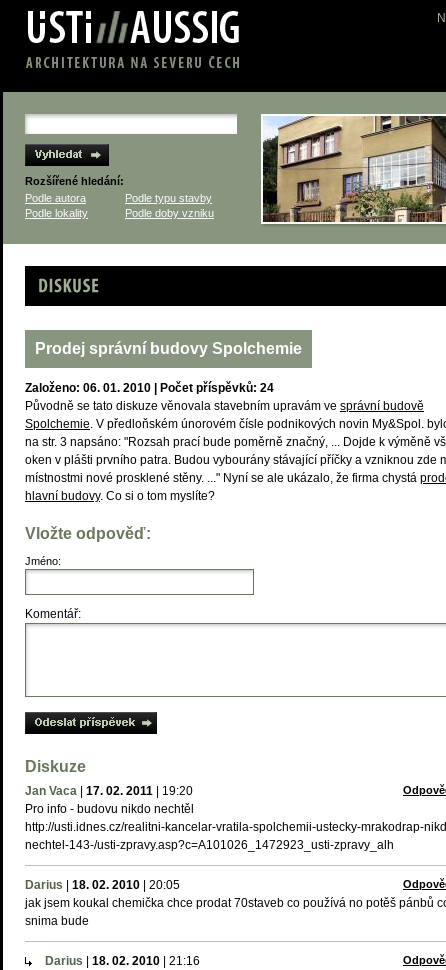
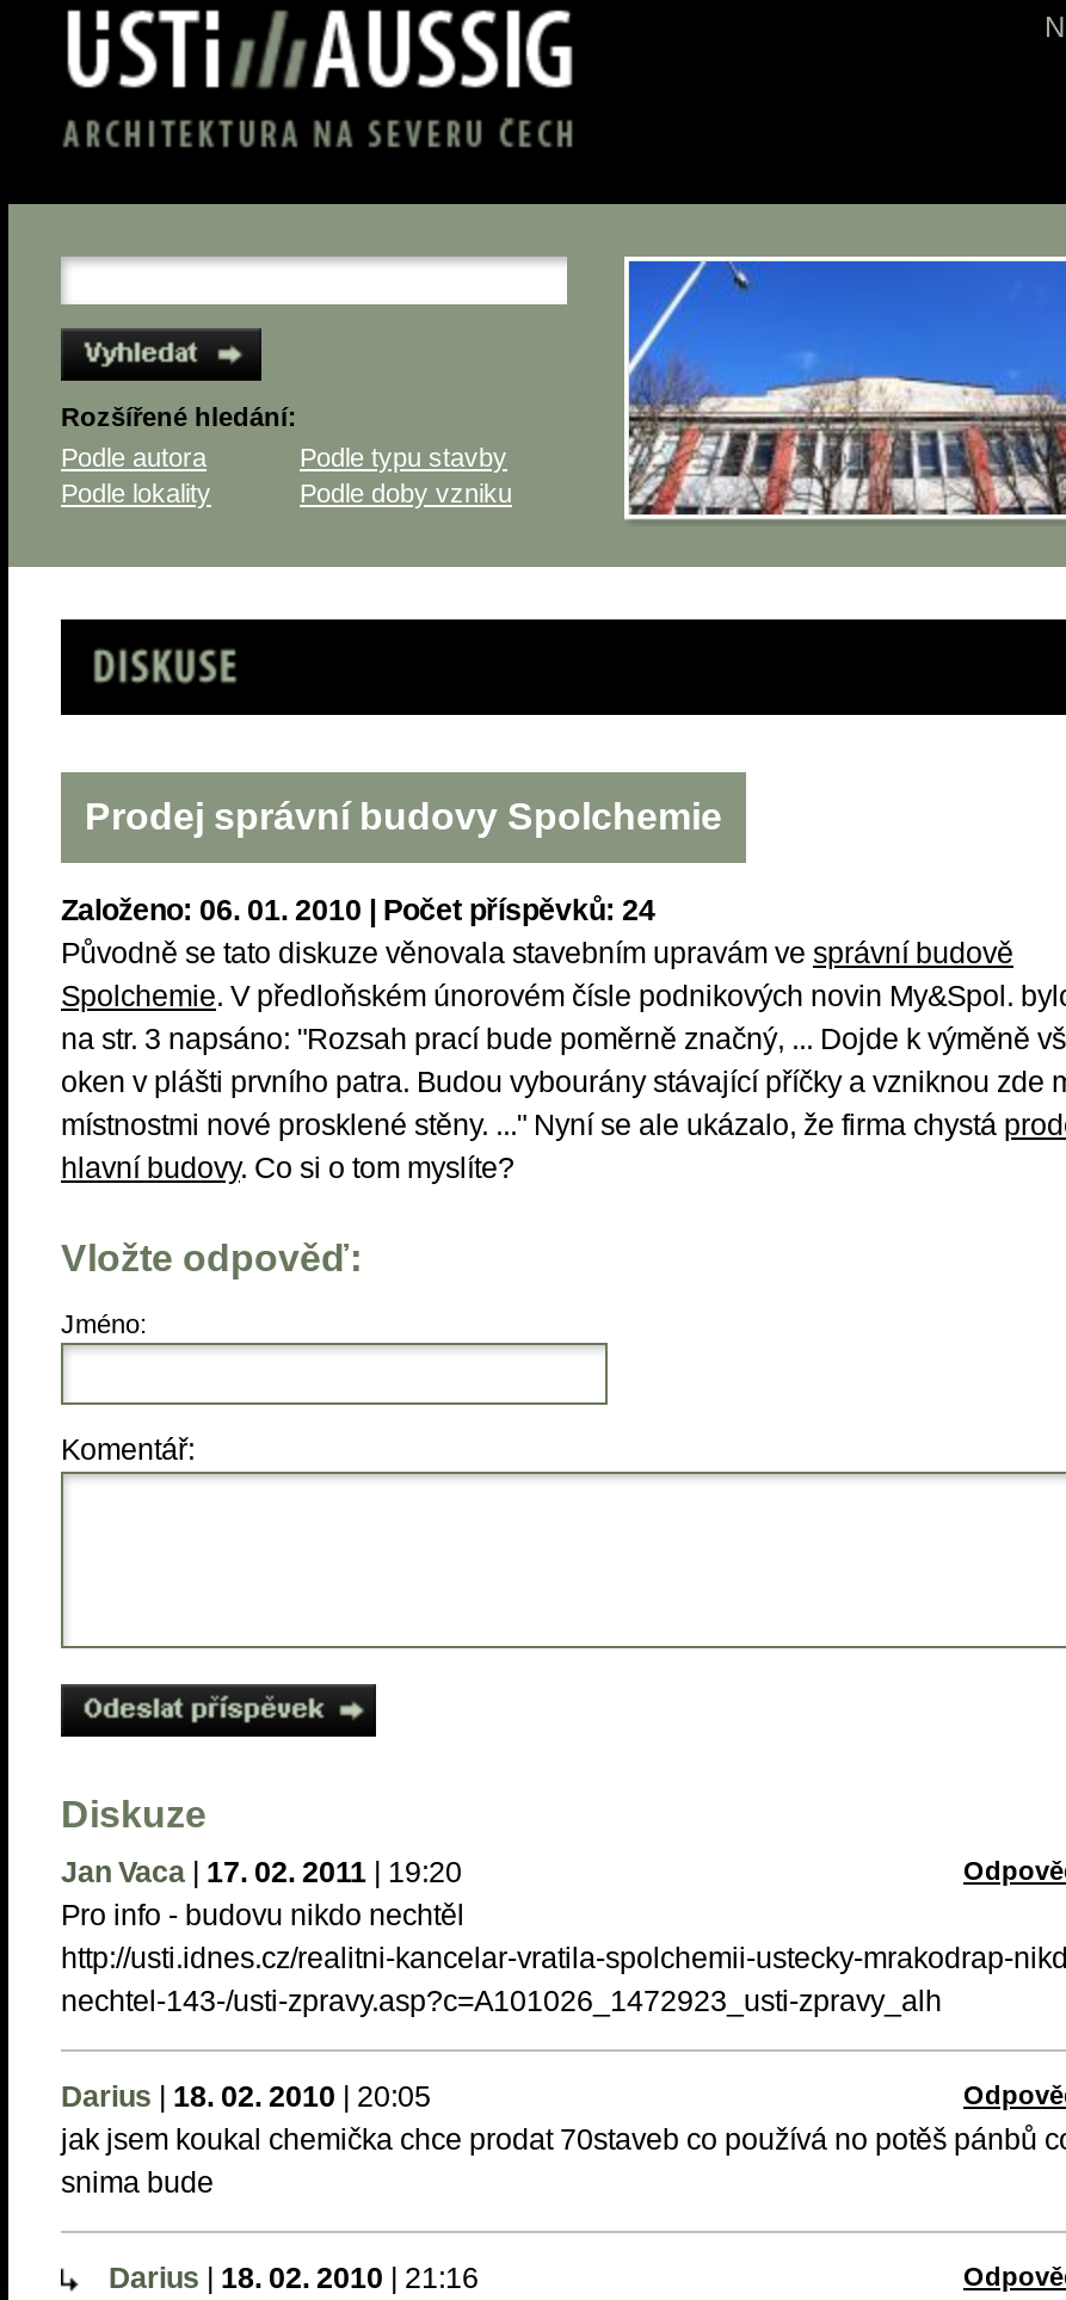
- [image]
+ [image]
